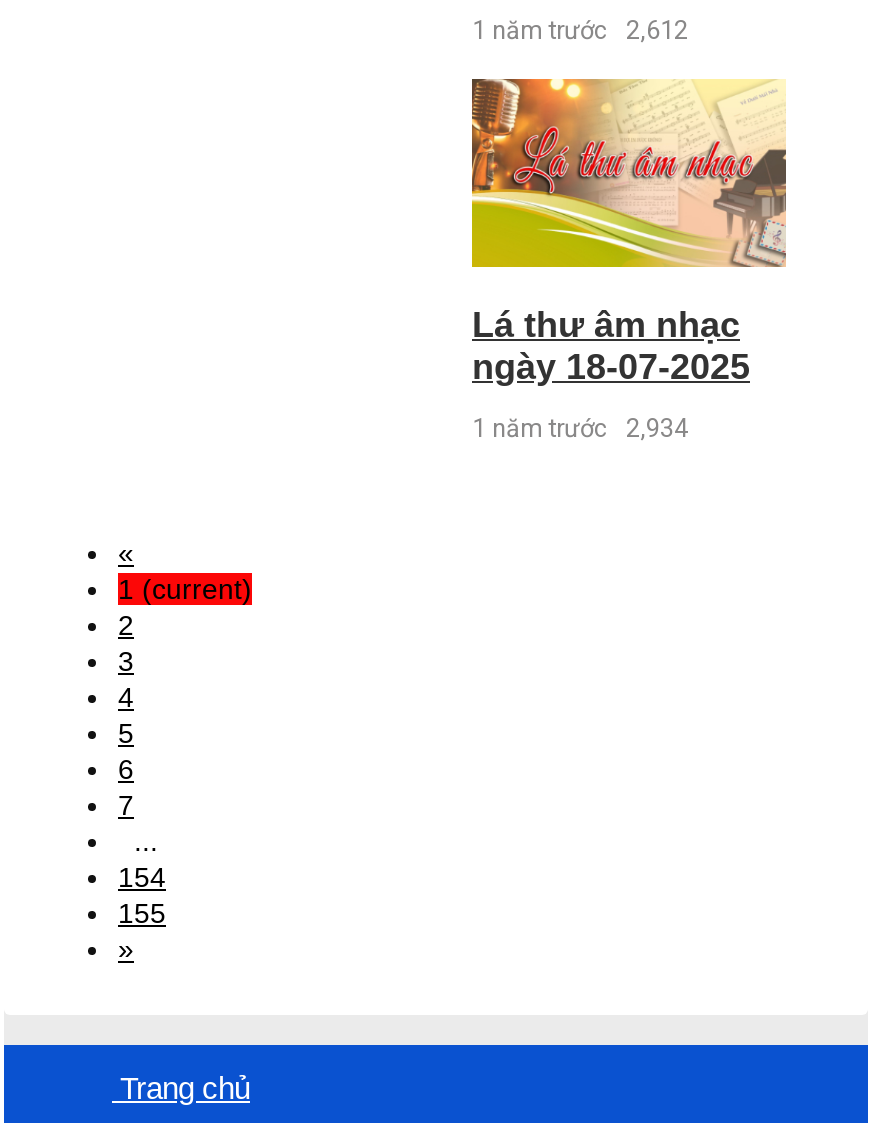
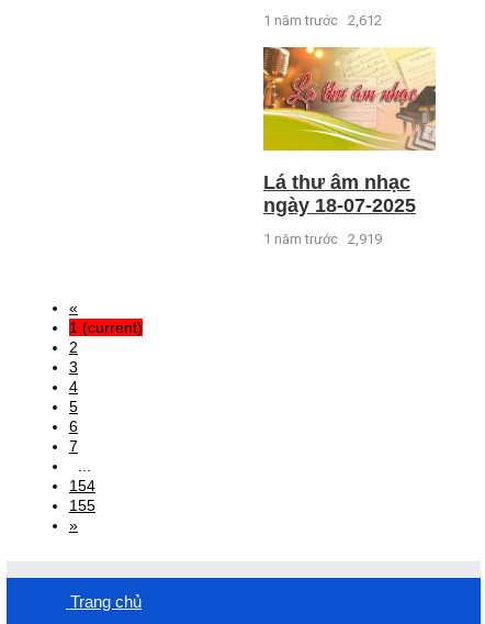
- 1 năm trước 2,934
+ 1 năm trước 2,919
